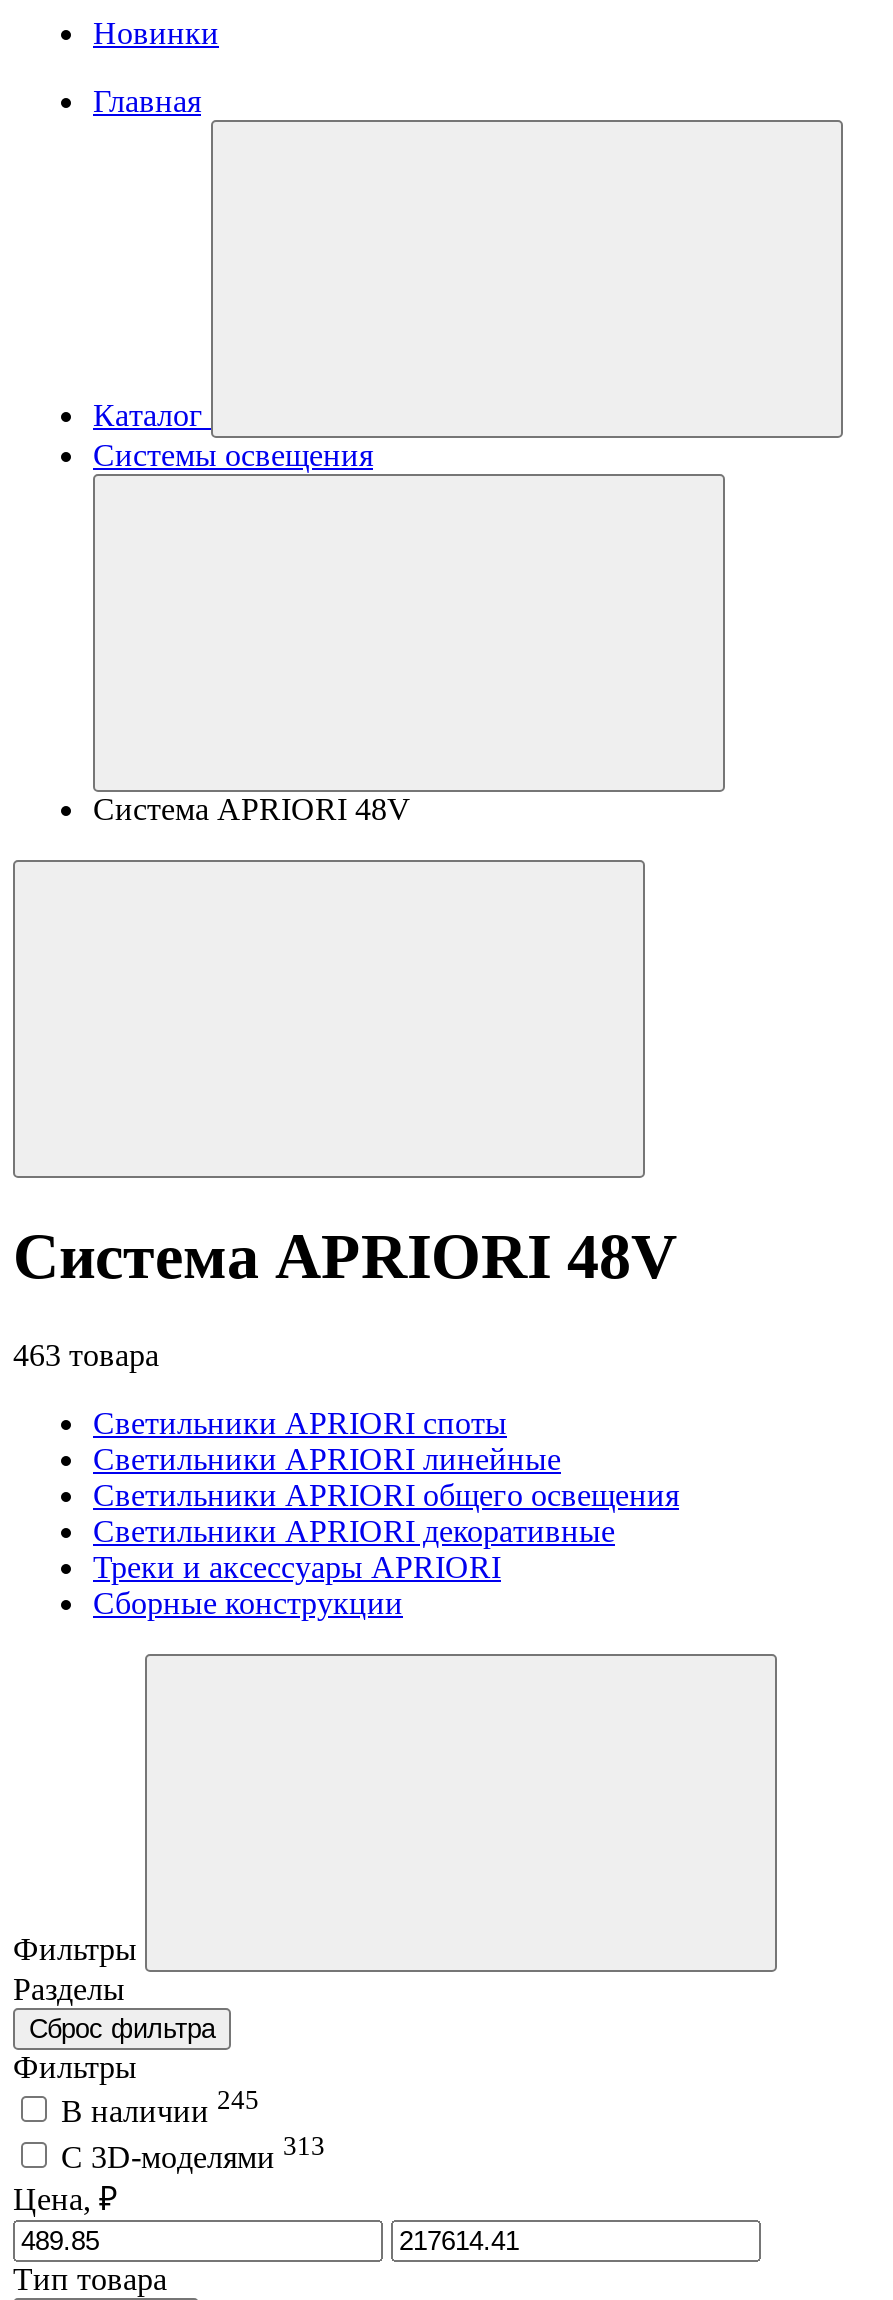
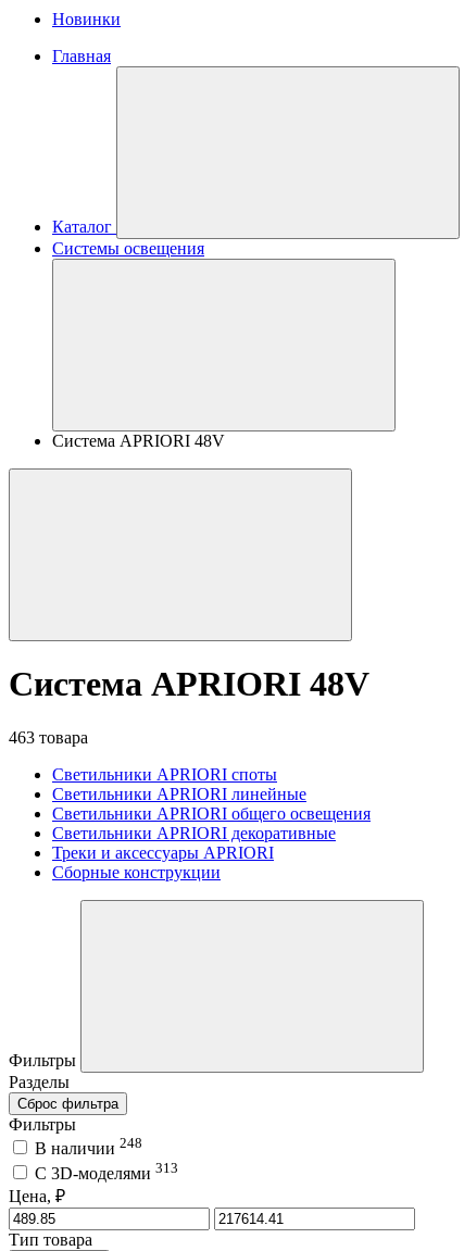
- В наличии 245
+ В наличии 248
